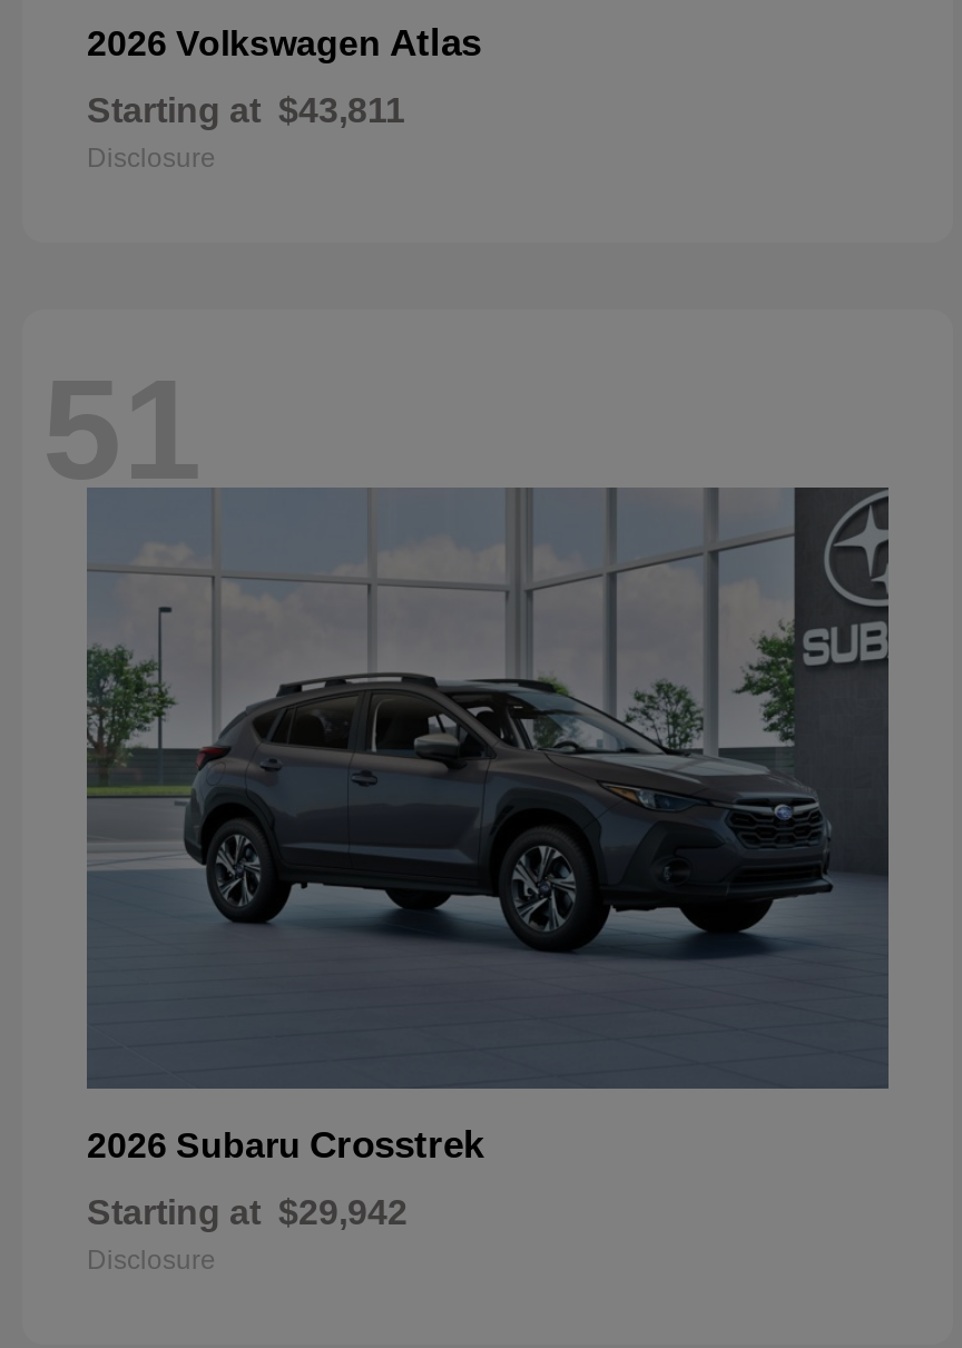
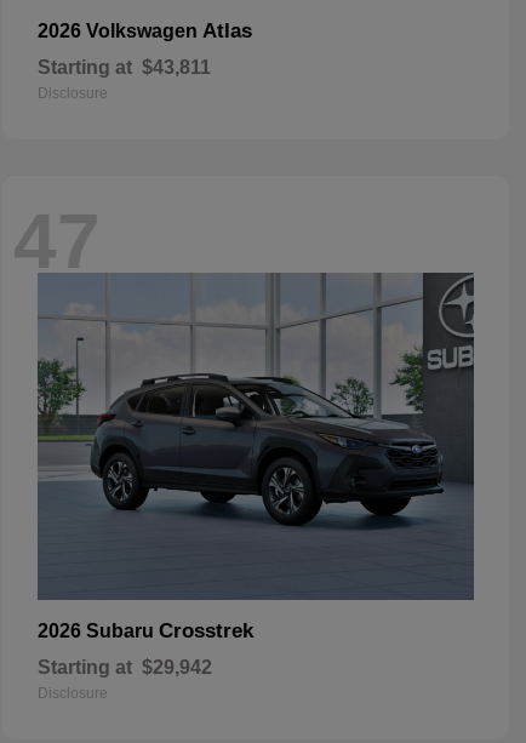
- 51
+ 47
